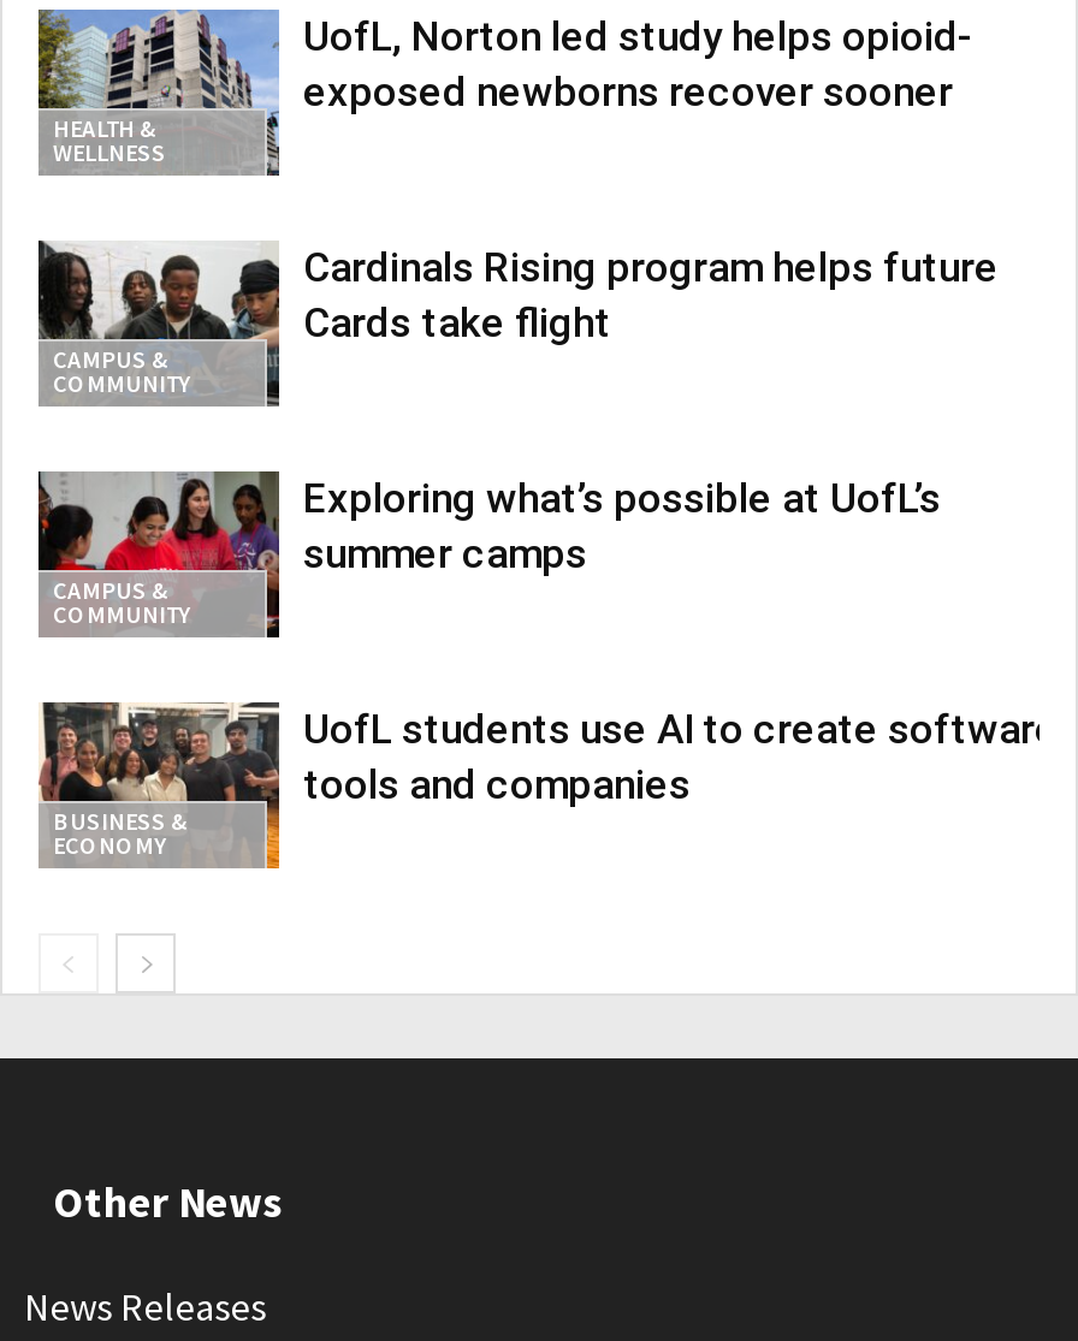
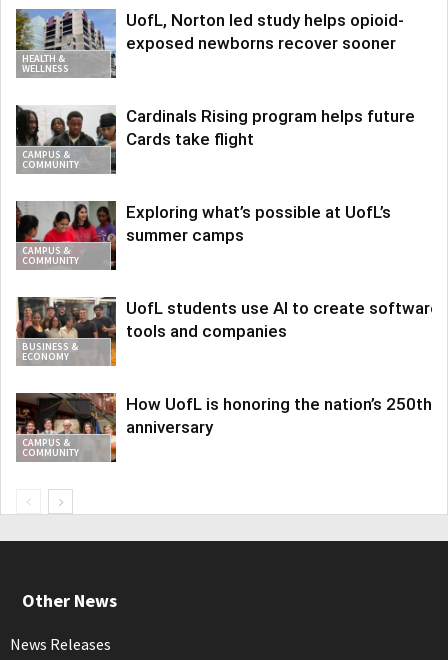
+ [image]
+ CAMPUS &
+ COMMUNITY

+ How UofL is honoring the nation’s 250th
+ anniversary
